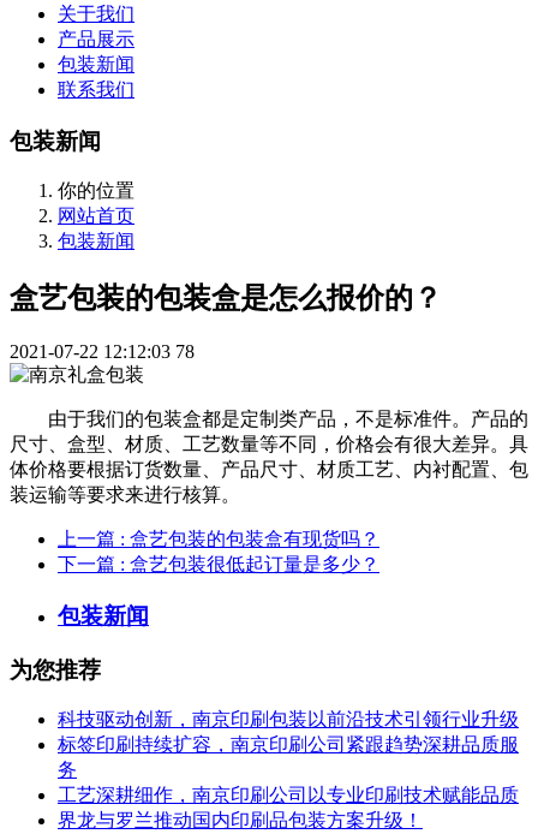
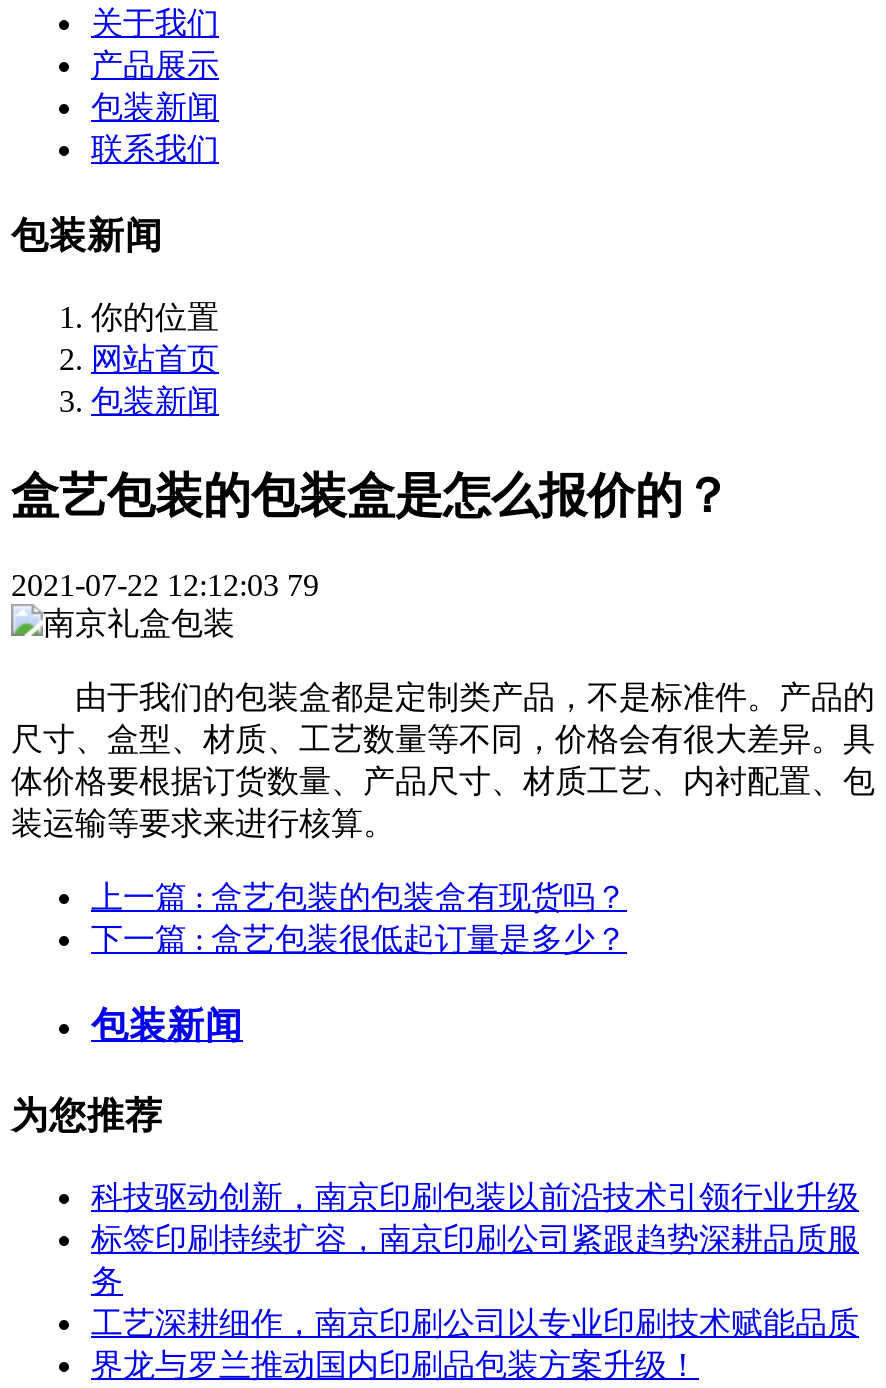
- 2021-07-22 12:12:03 78
+ 2021-07-22 12:12:03 79
